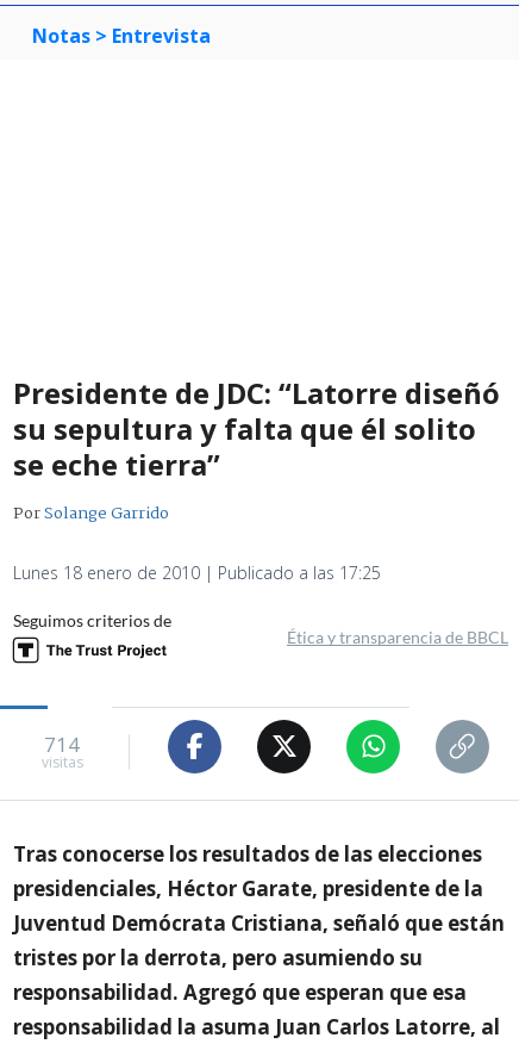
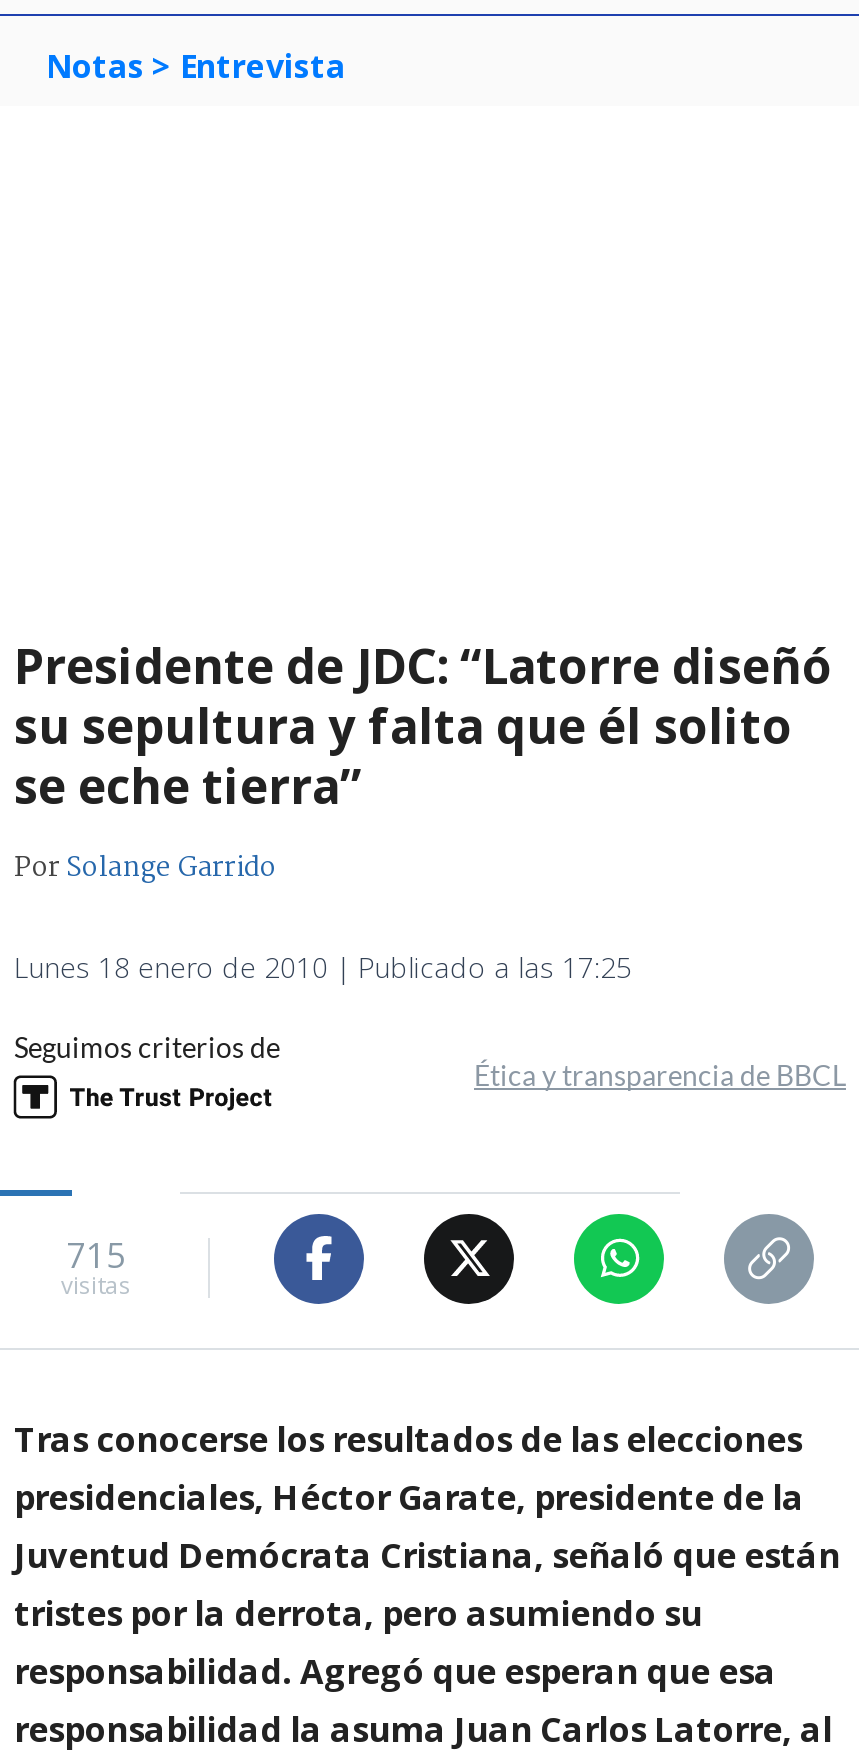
- 714
+ 715
